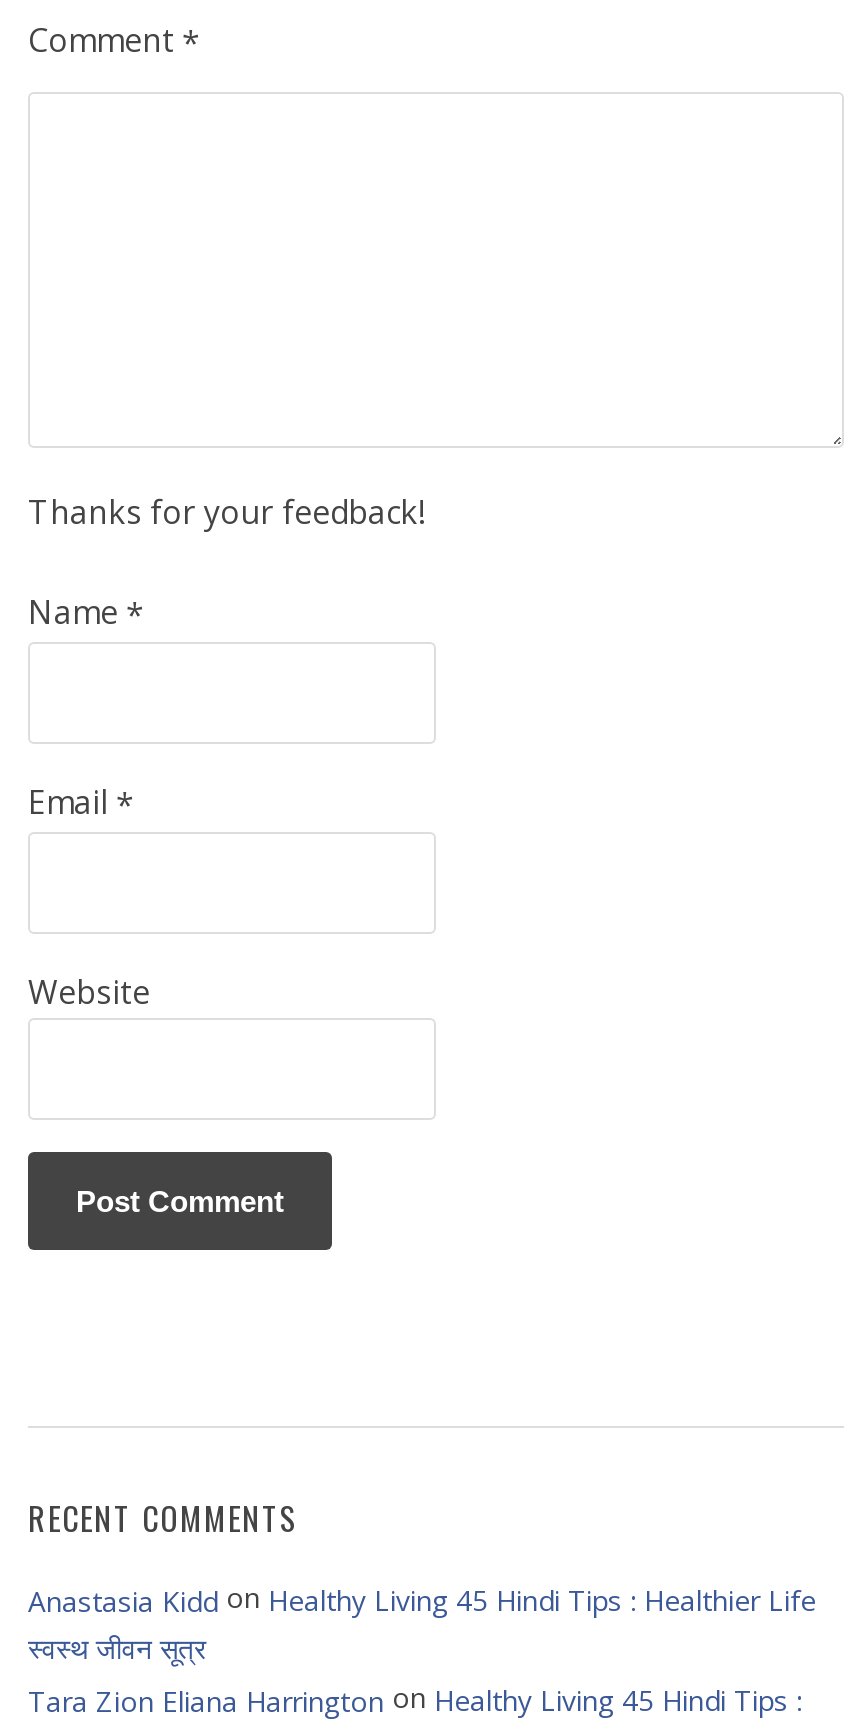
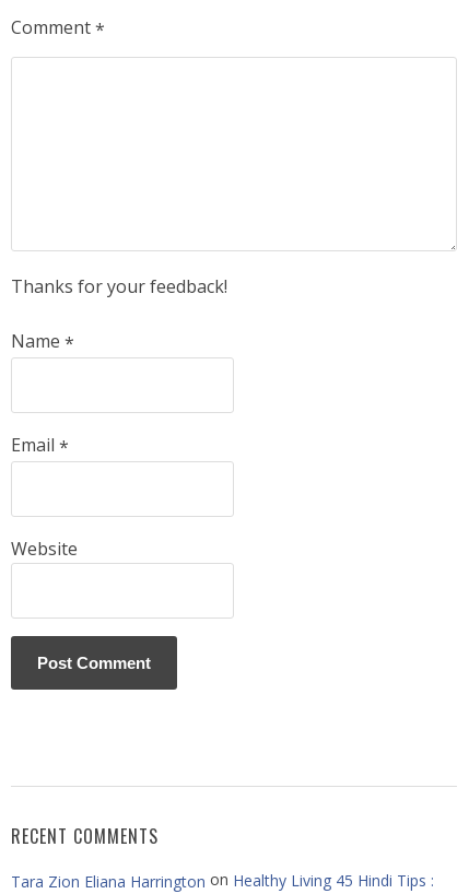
- Anastasia Kidd on Healthy Living 45 Hindi Tips : Healthier Life
- स्वस्थ जीवन सूत्र
